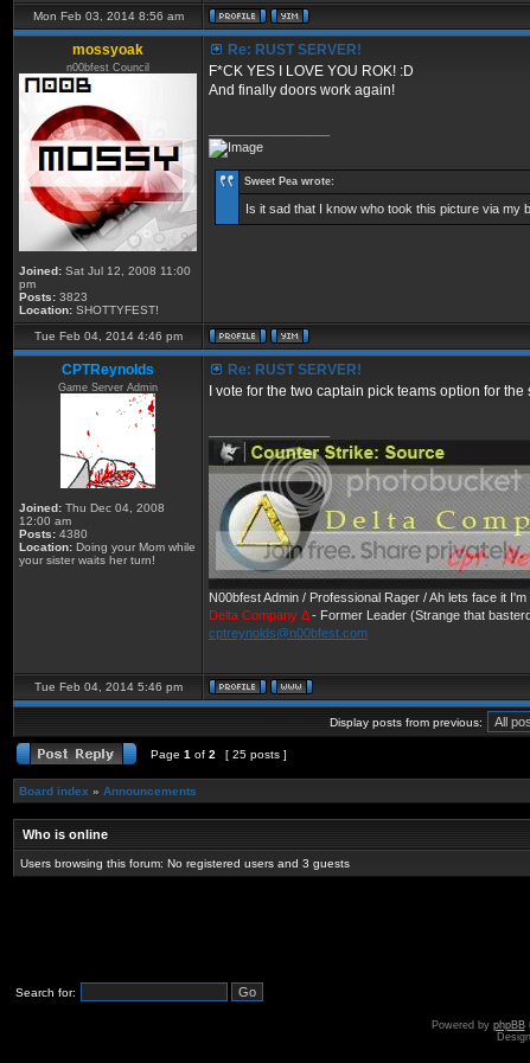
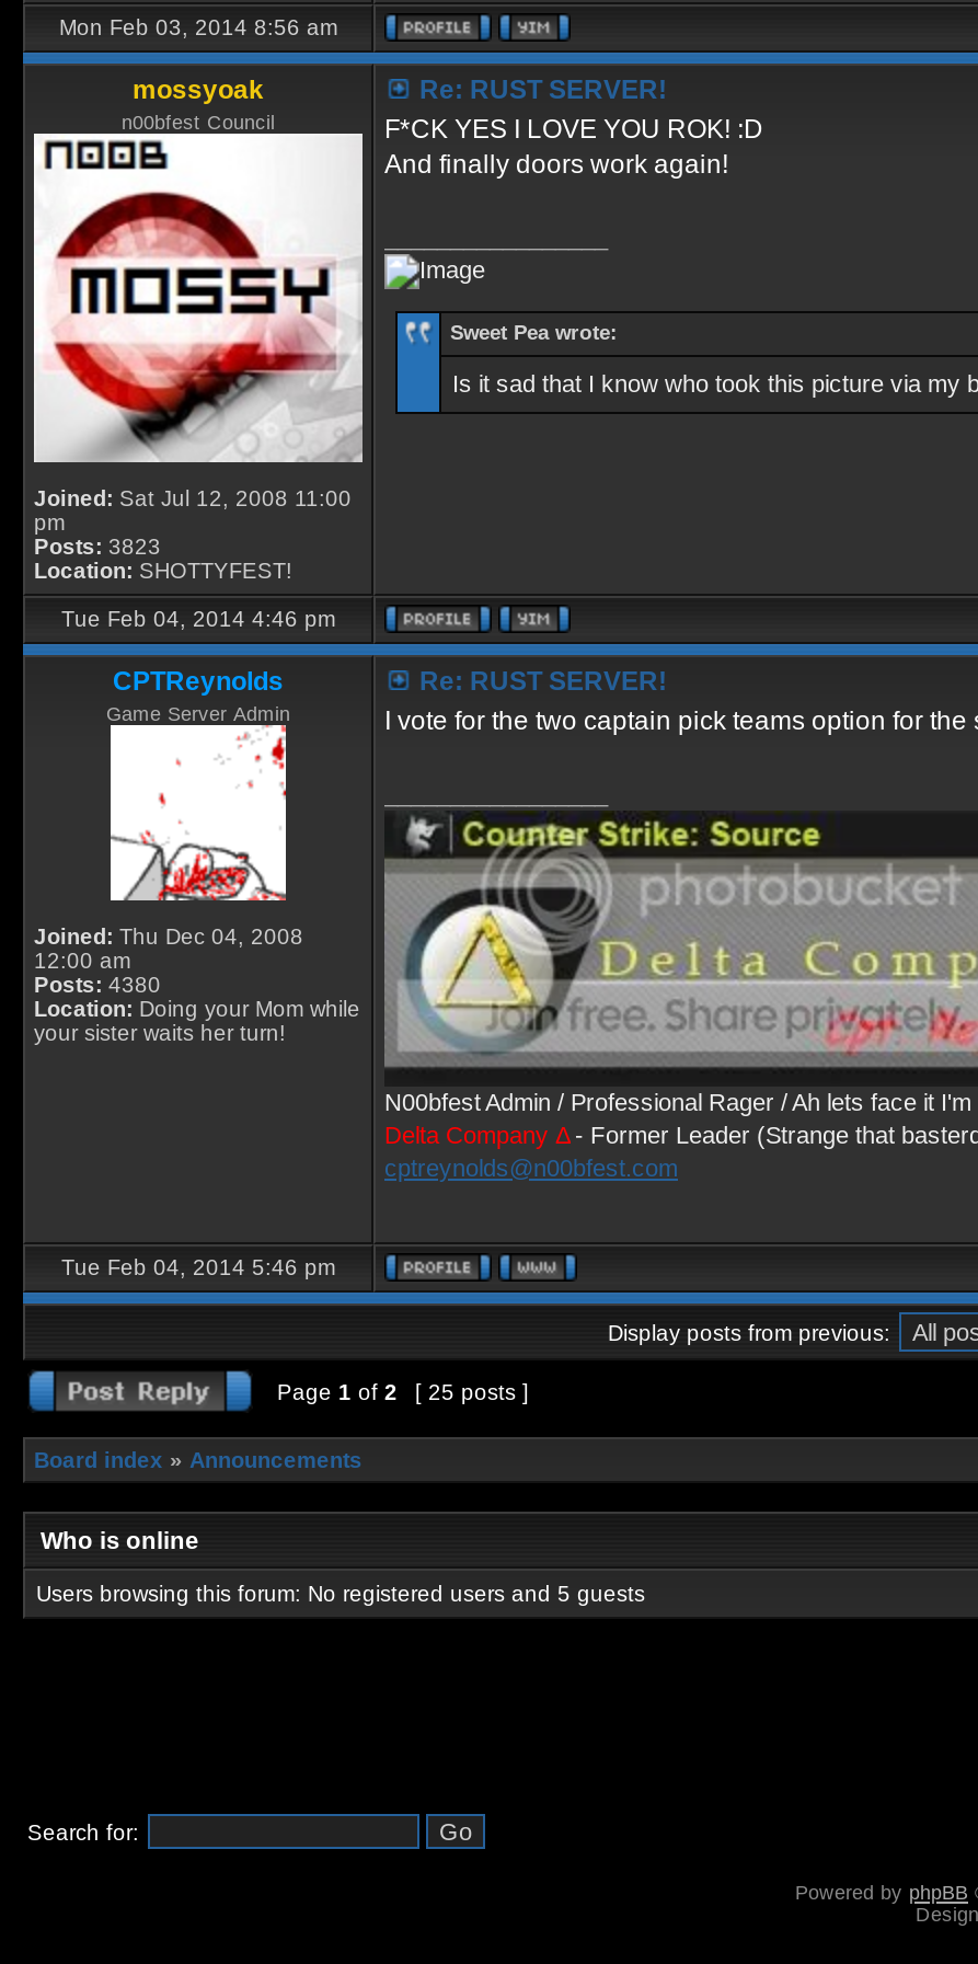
- Users browsing this forum: No registered users and 3 guests
+ Users browsing this forum: No registered users and 5 guests
